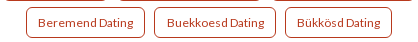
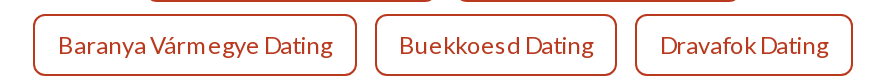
- Beremend Dating
+ Baranya Vármegye Dating

- Bükkösd Dating
+ Dravafok Dating
